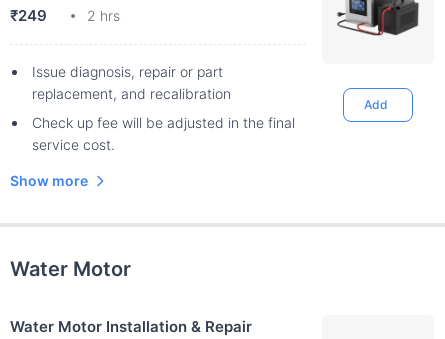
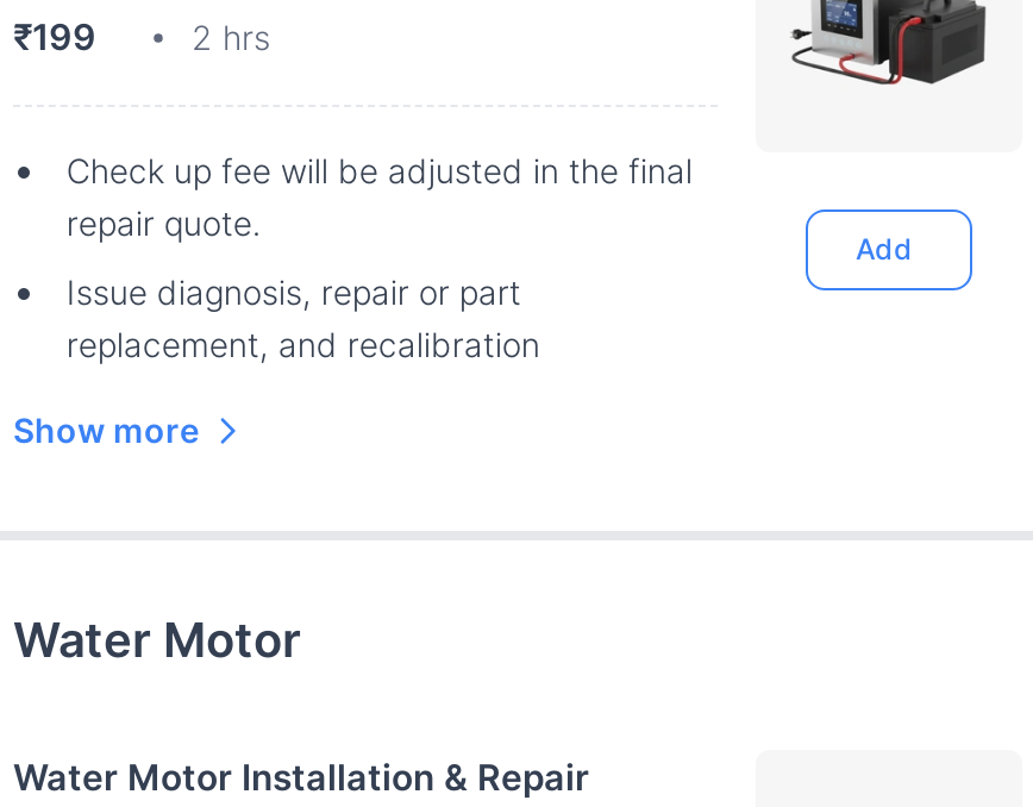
- ₹249
+ ₹199

+ repair quote.

moved down: Issue diagnosis, repair or part | replacement, and recalibration

moved up: Check up fee will be adjusted in the final

- service cost.
